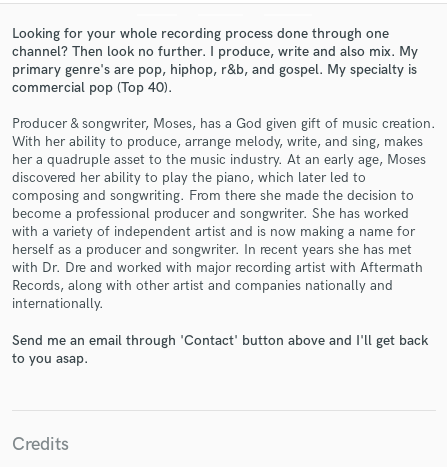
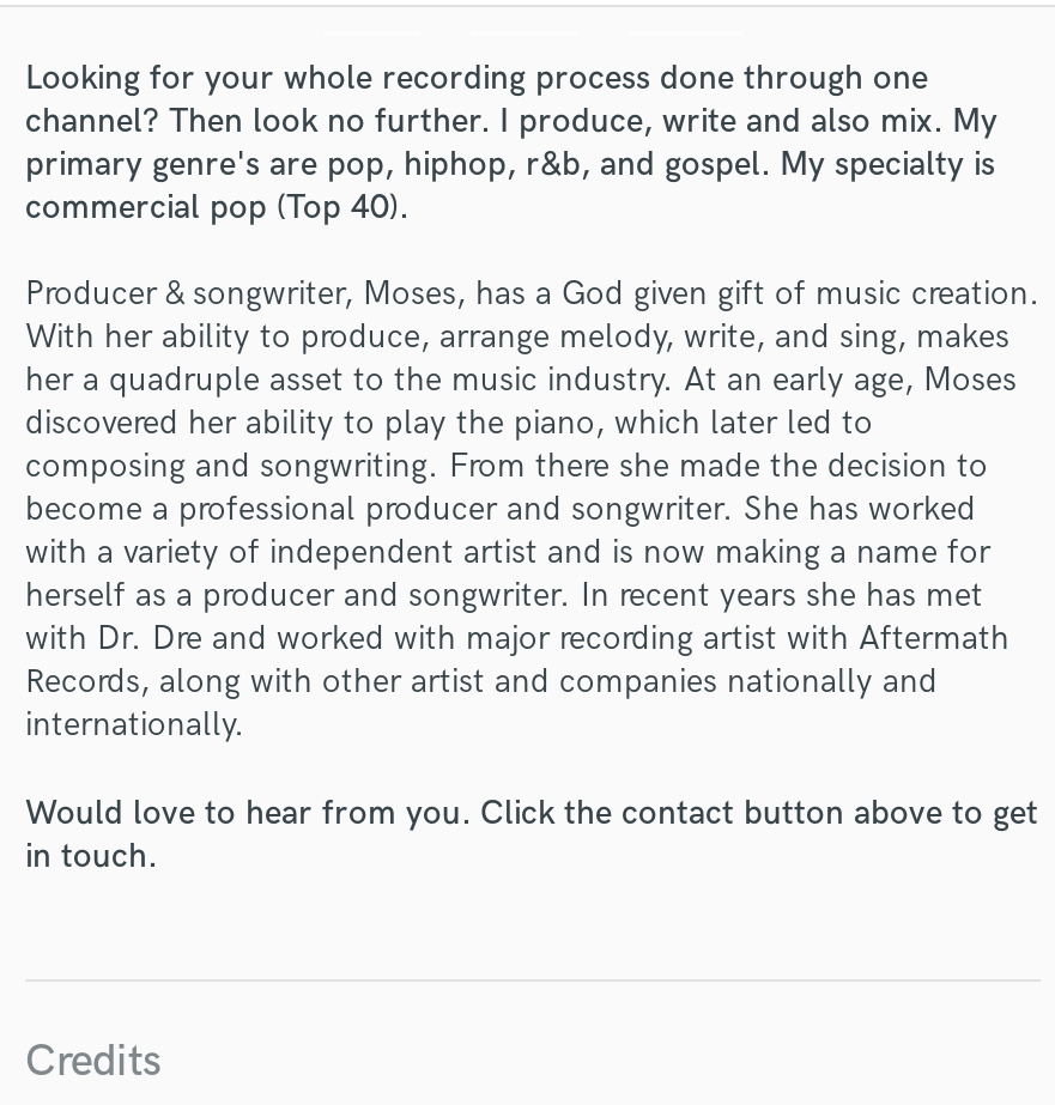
- Send me an email through 'Contact' button above and I'll get back
- to you asap.
+ Would love to hear from you. Click the contact button above to get
+ in touch.
